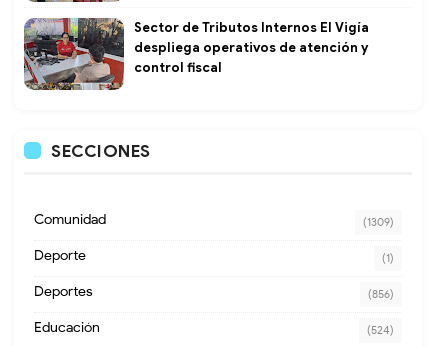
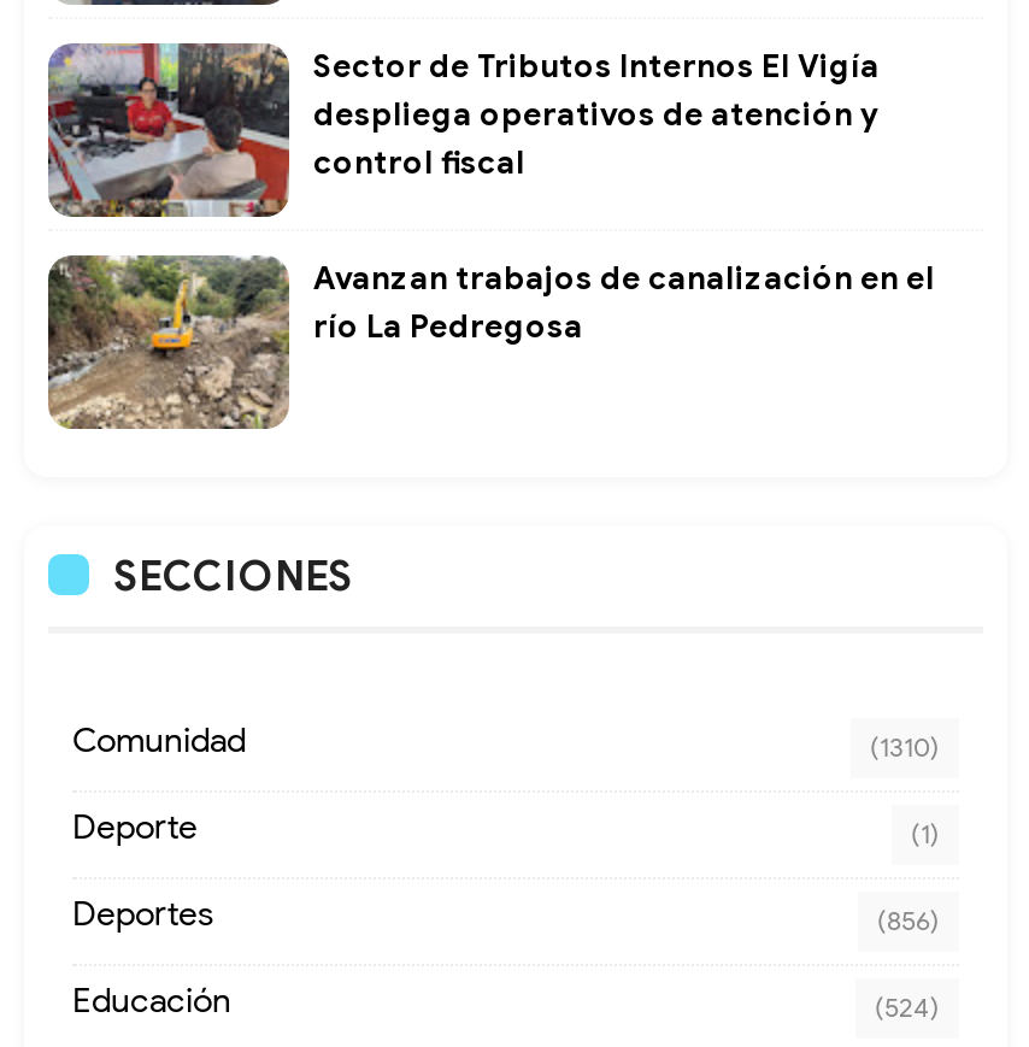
+ [image]
+ Avanzan trabajos de canalización en el
+ río La Pedregosa

- (1309)
+ (1310)
